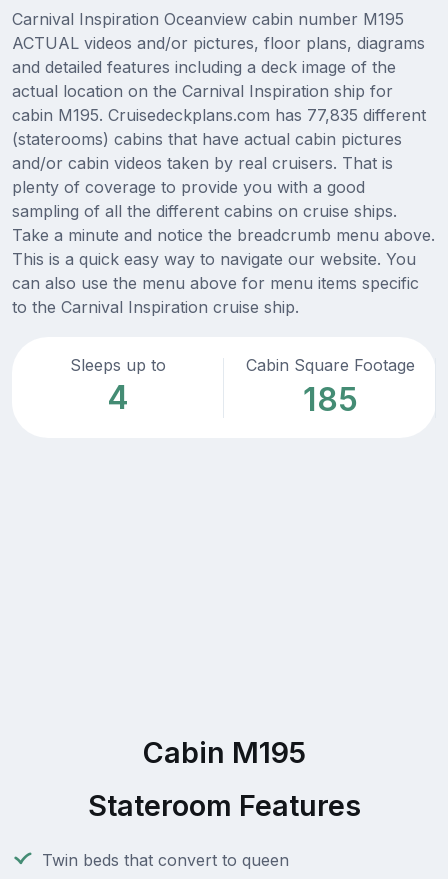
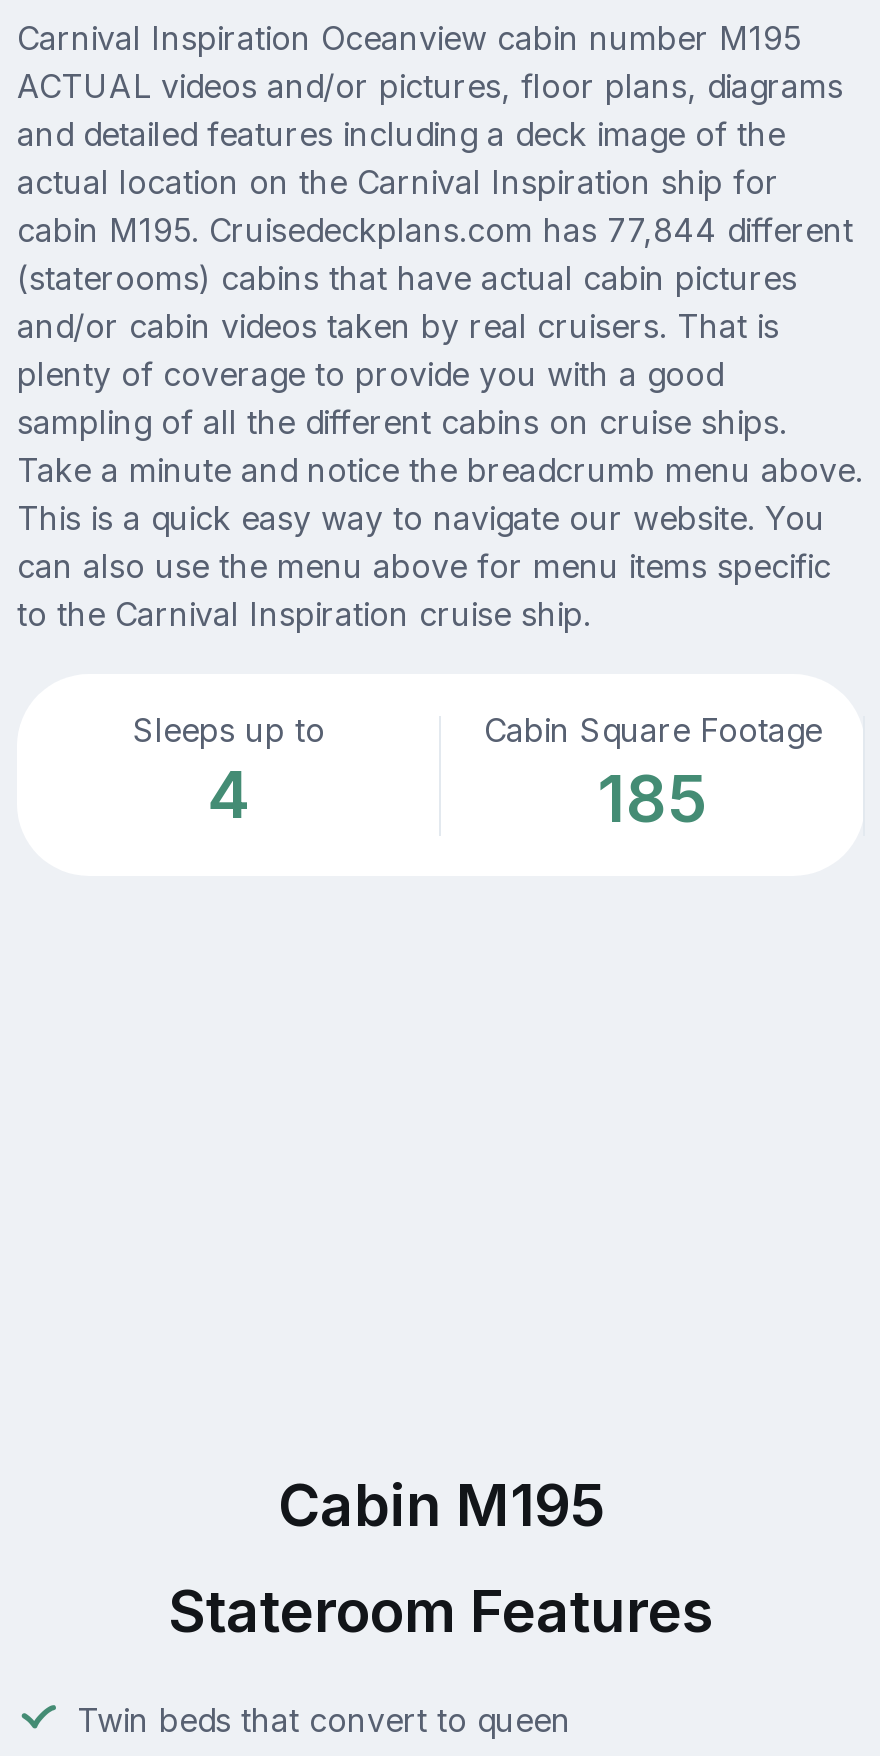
- cabin M195. Cruisedeckplans.com has 77,835 different
+ cabin M195. Cruisedeckplans.com has 77,844 different
